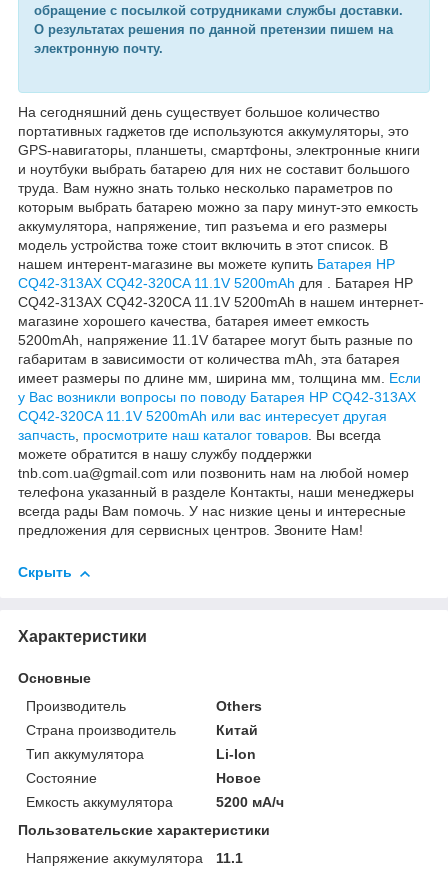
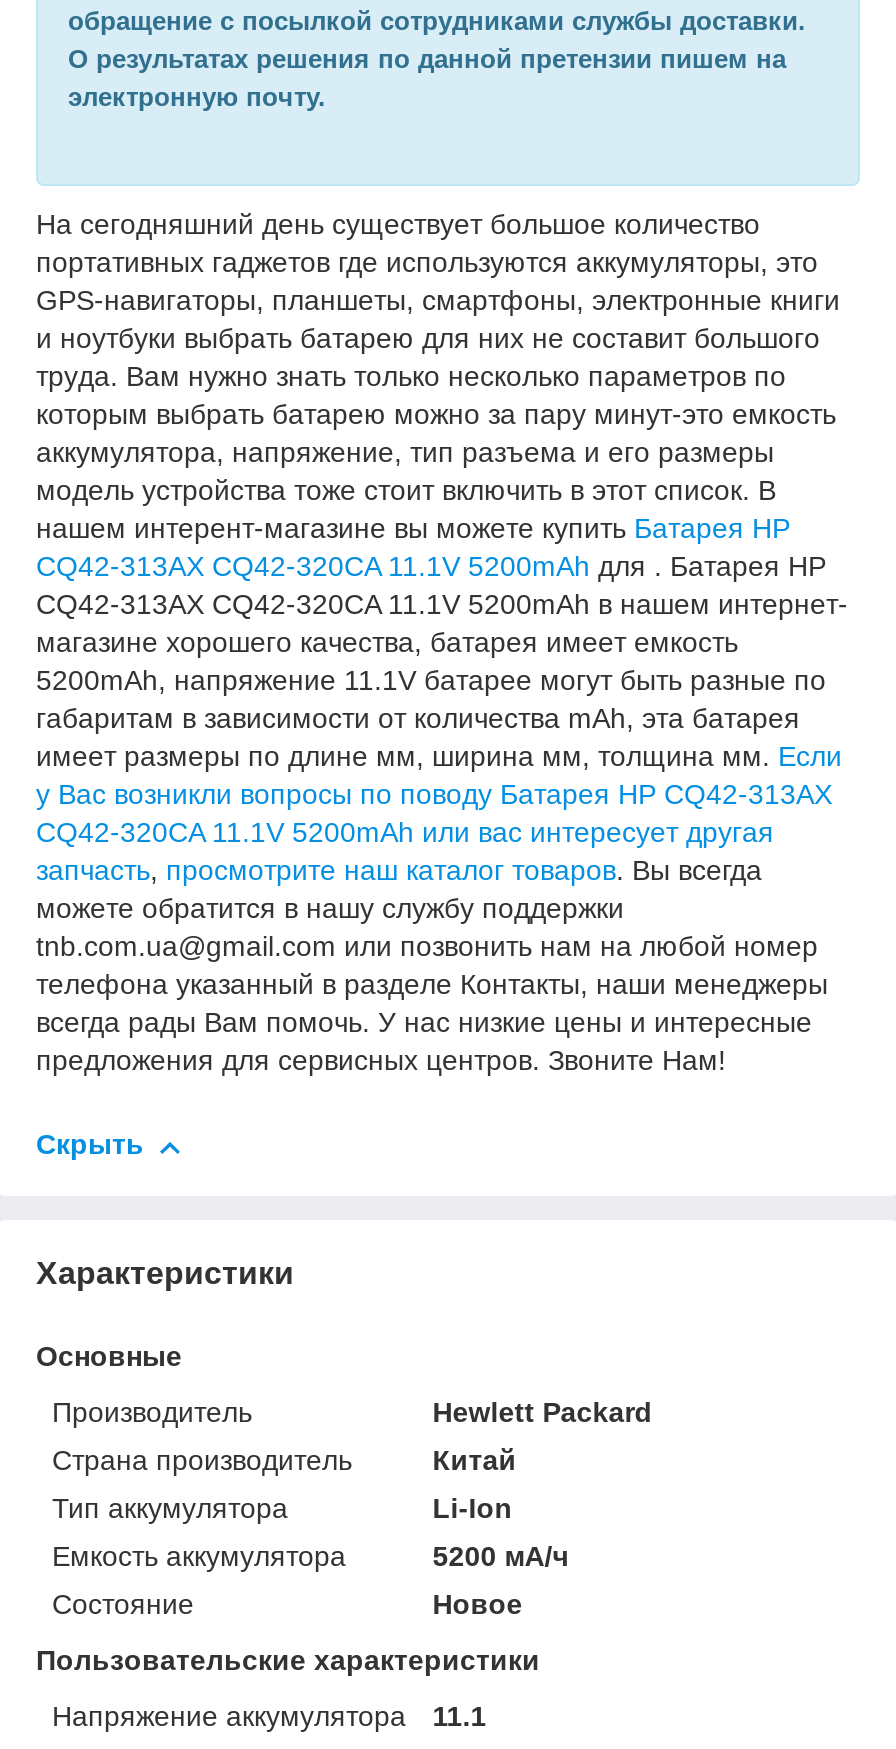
- Others
+ Hewlett Packard

moved down: Состояние | Новое

moved up: Емкость аккумулятора | 5200 мА/ч
